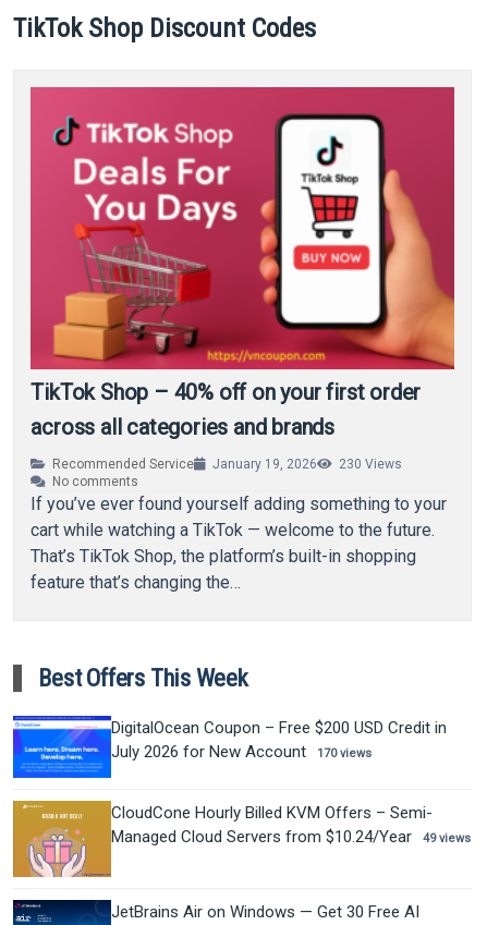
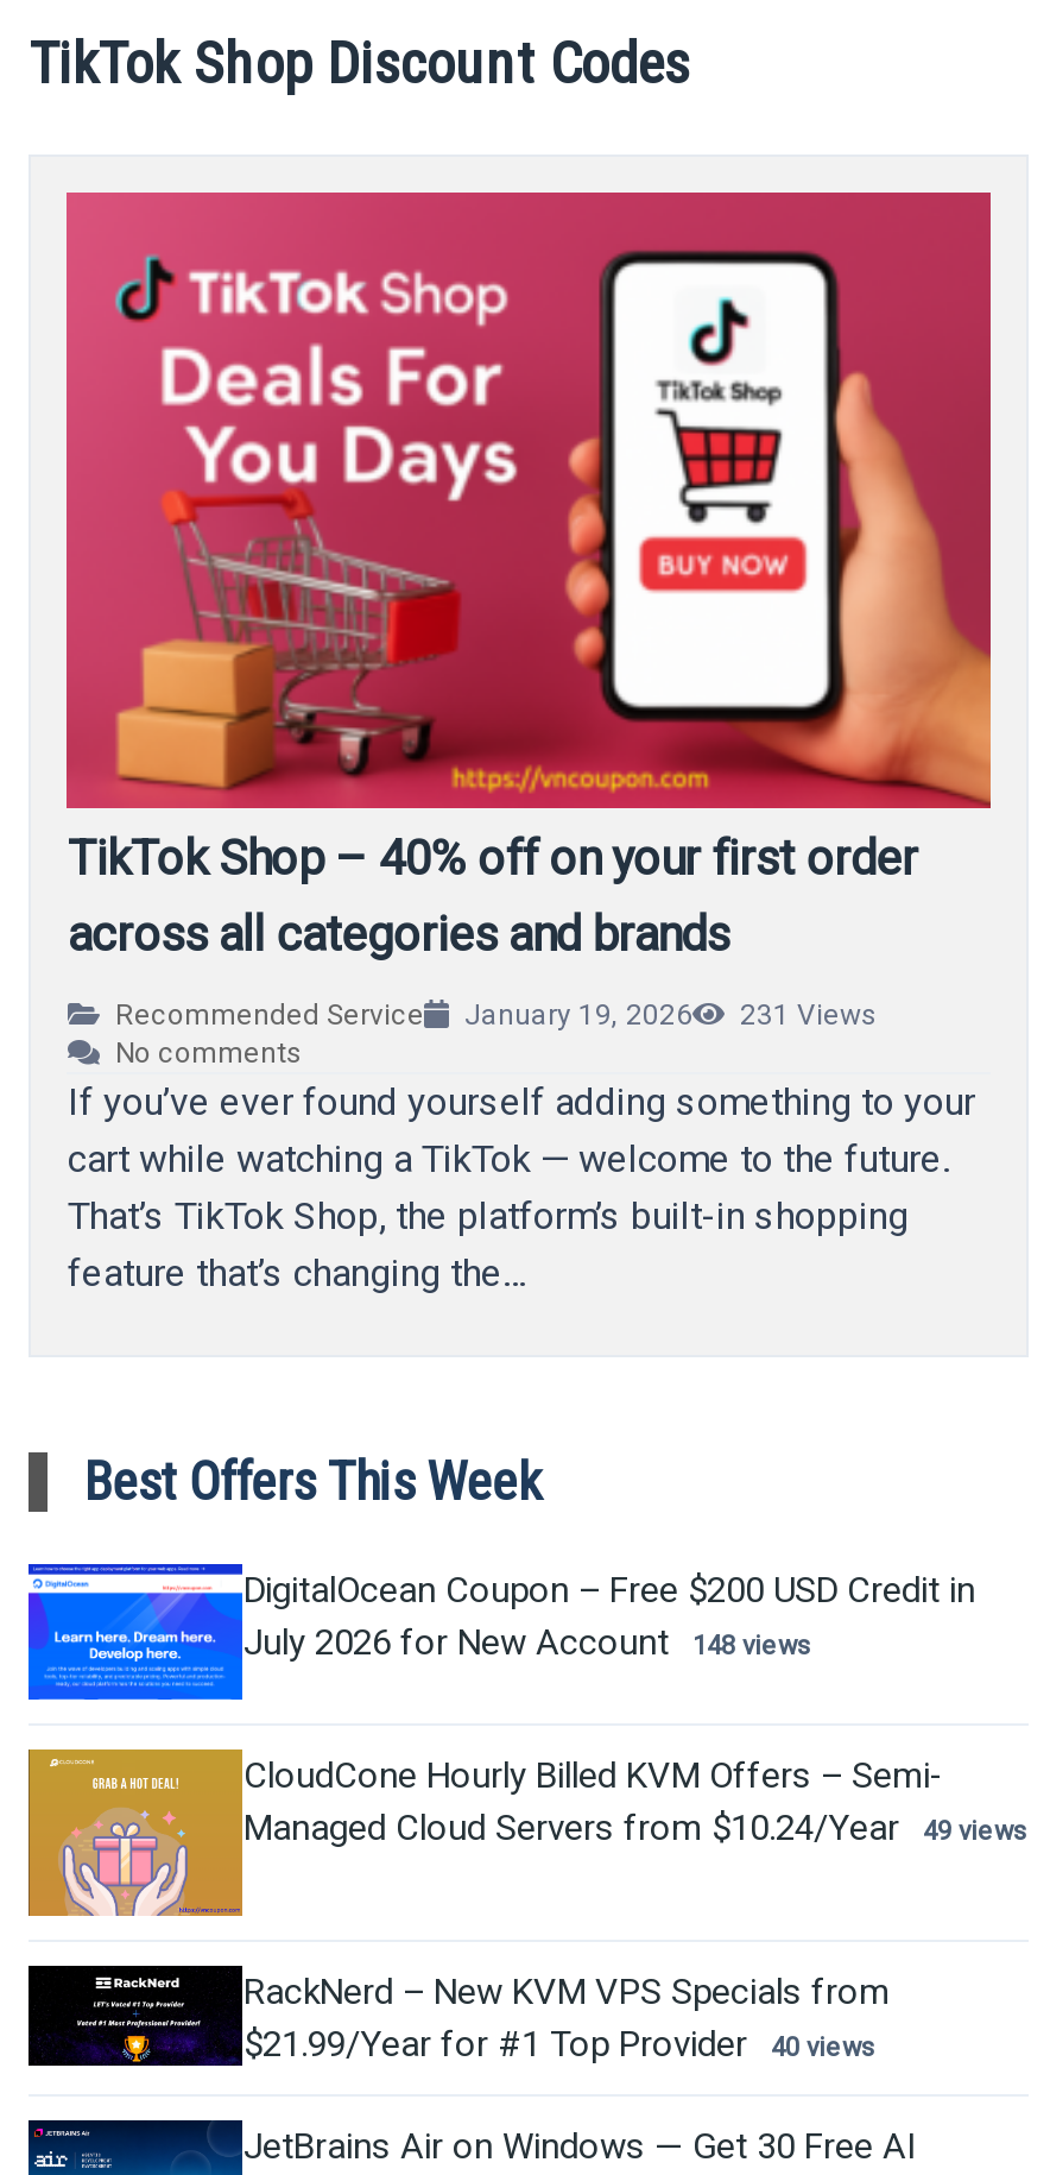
- Recommended Service January 19, 2026 230 Views
+ Recommended Service January 19, 2026 231 Views

- July 2026 for New Account 170 views
+ July 2026 for New Account 148 views

+ [image]
+ RackNerd – New KVM VPS Specials from
+ $21.99/Year for #1 Top Provider
+ 40 views
